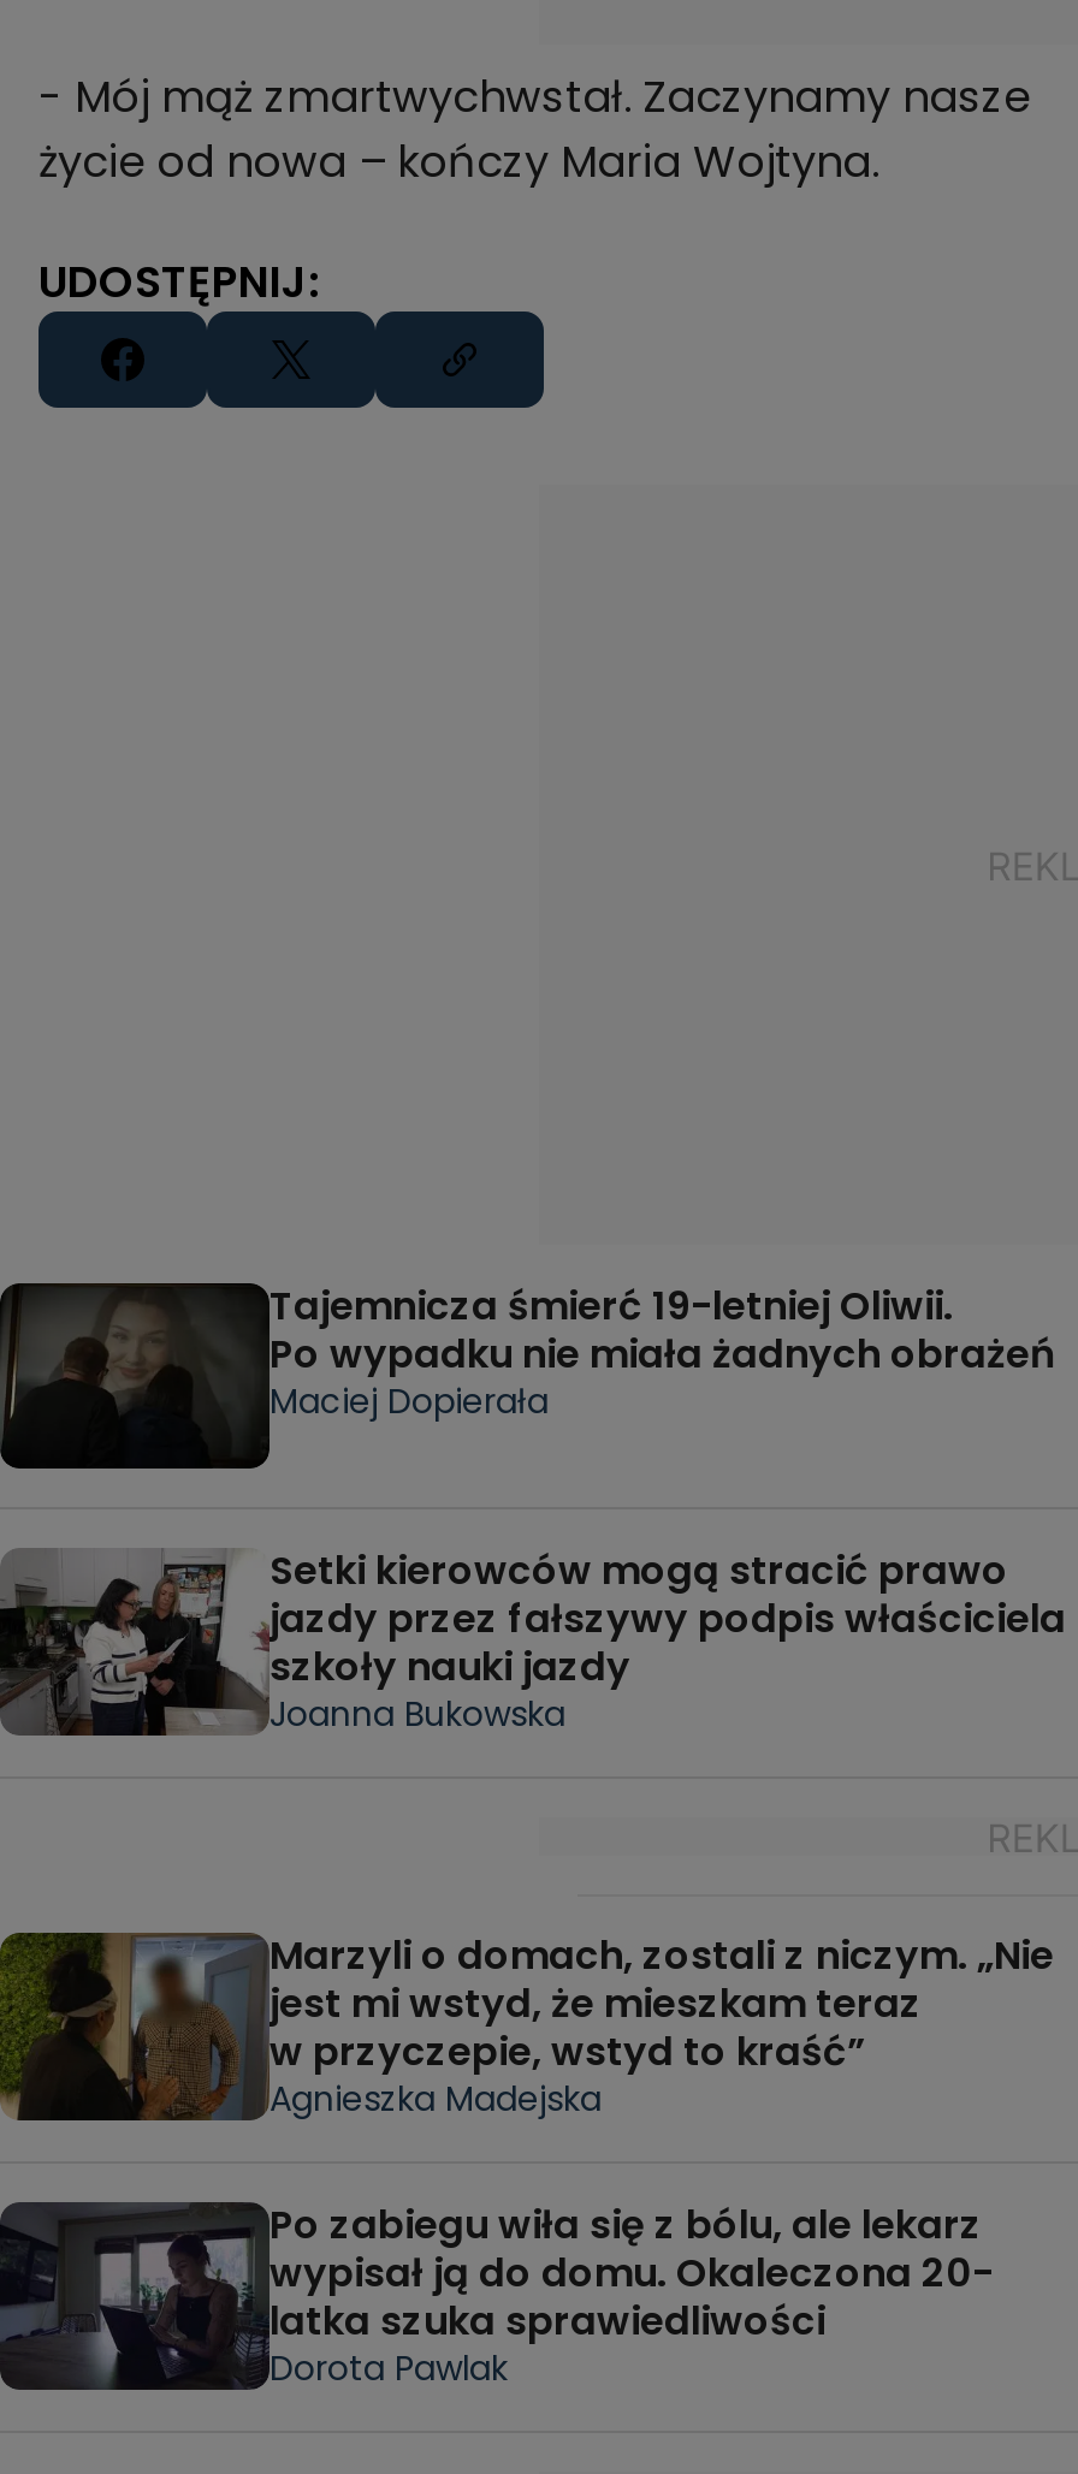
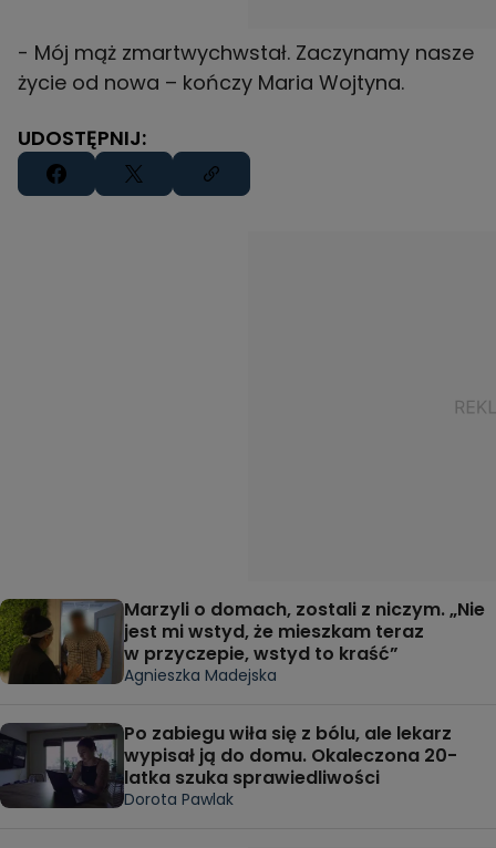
- [image]
- Tajemnicza śmierć 19-letniej Oliwii.
- Po wypadku nie miała żadnych obrażeń
- Maciej Dopierała
- Setki kierowców mogą stracić prawo
- jazdy przez fałszywy podpis właściciela
- szkoły nauki jazdy
- Joanna Bukowska

- [image]
